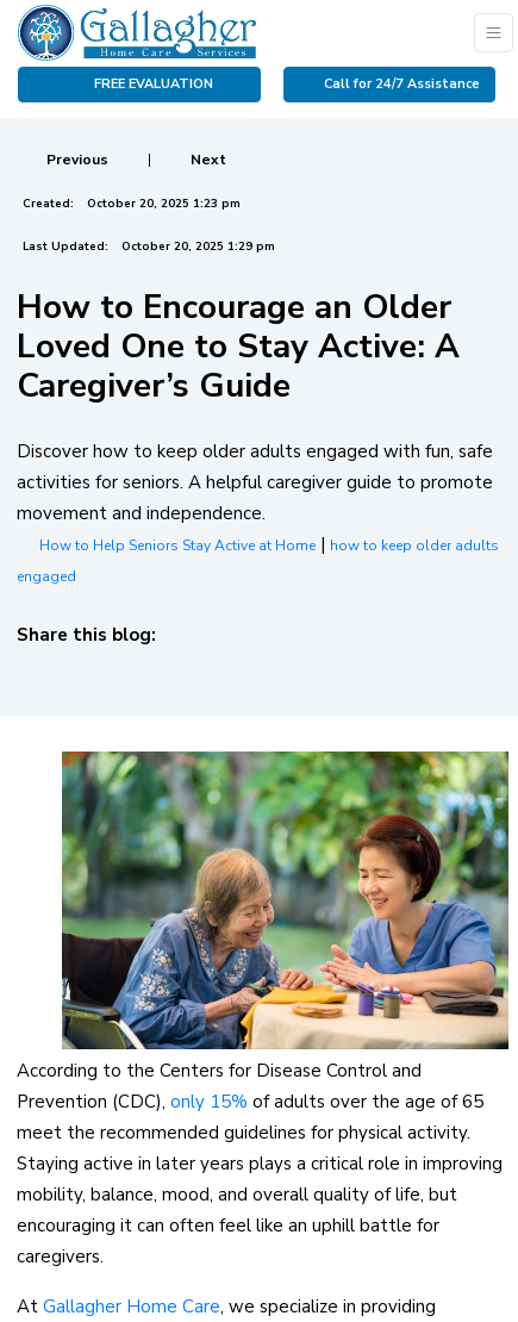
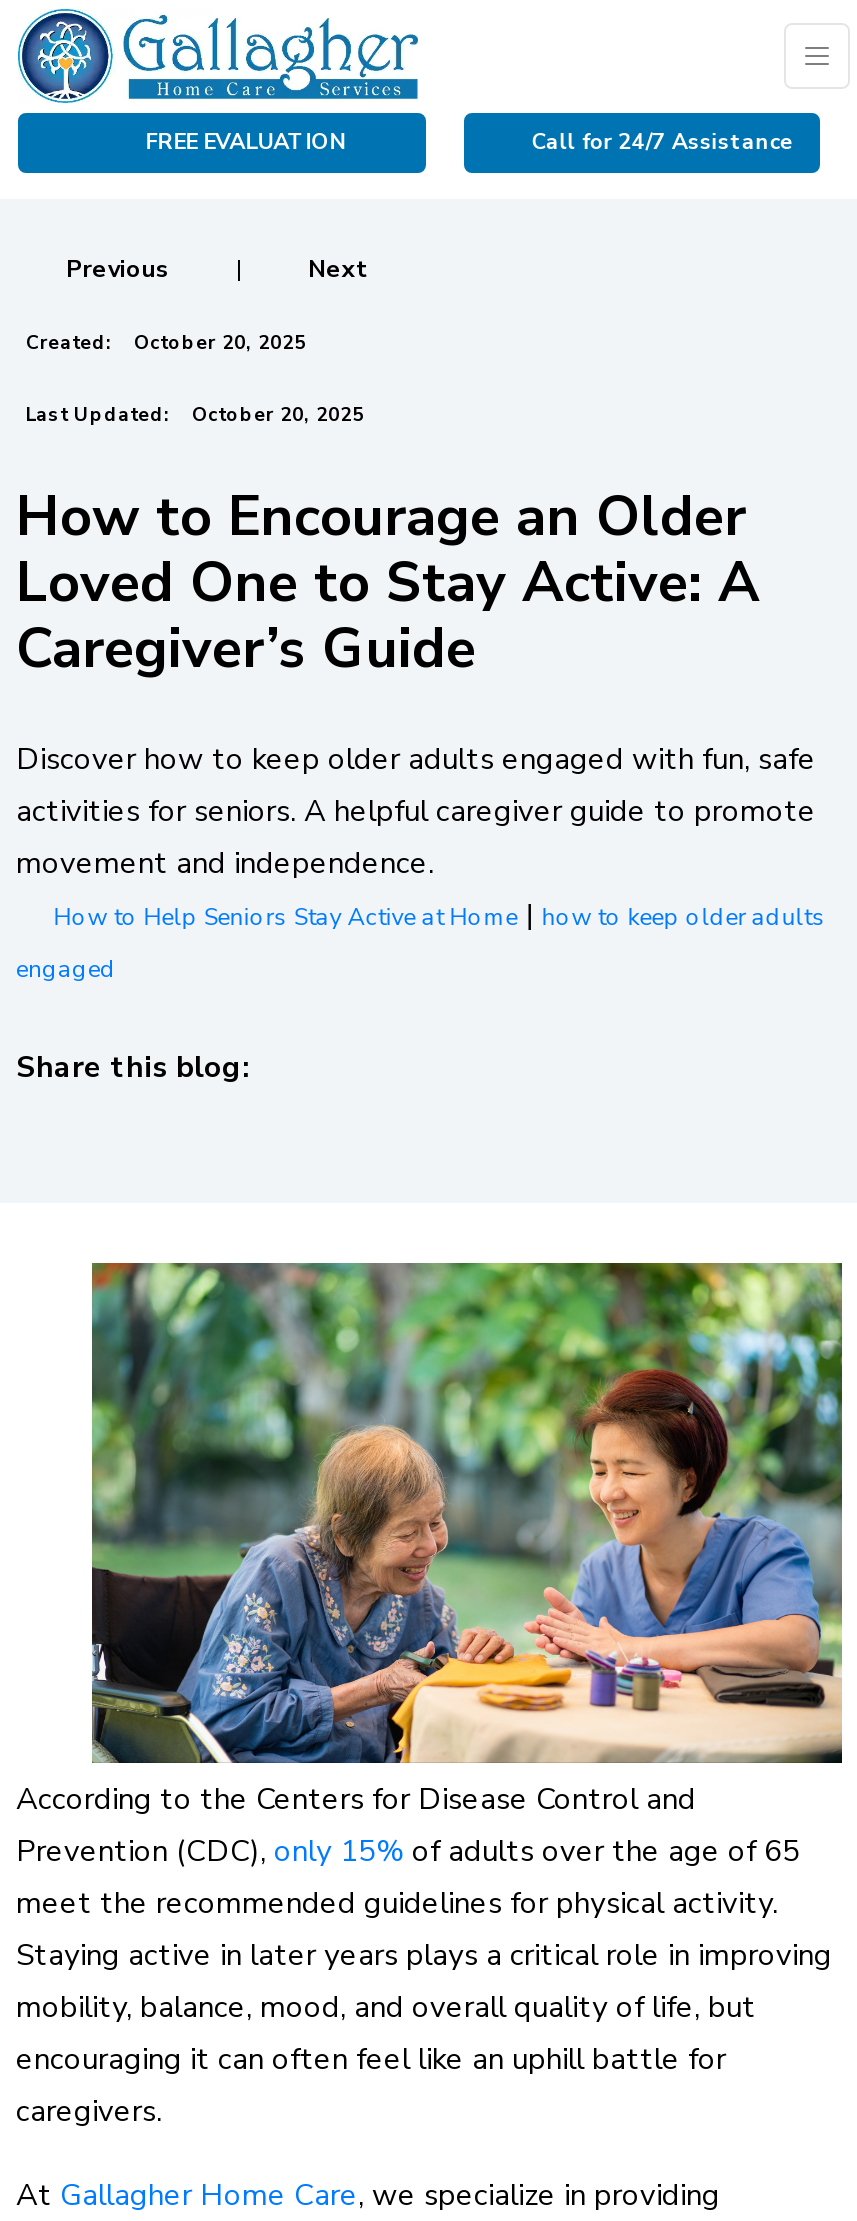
- Created: October 20, 2025 1:23 pm
+ Created: October 20, 2025

- Last Updated: October 20, 2025 1:29 pm
+ Last Updated: October 20, 2025
